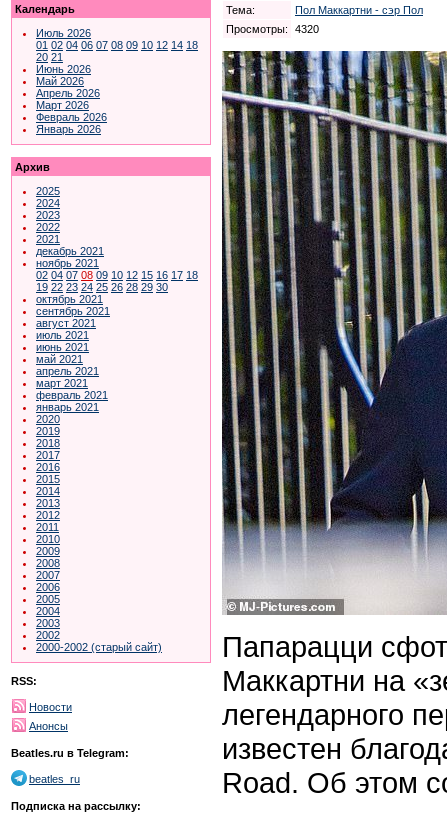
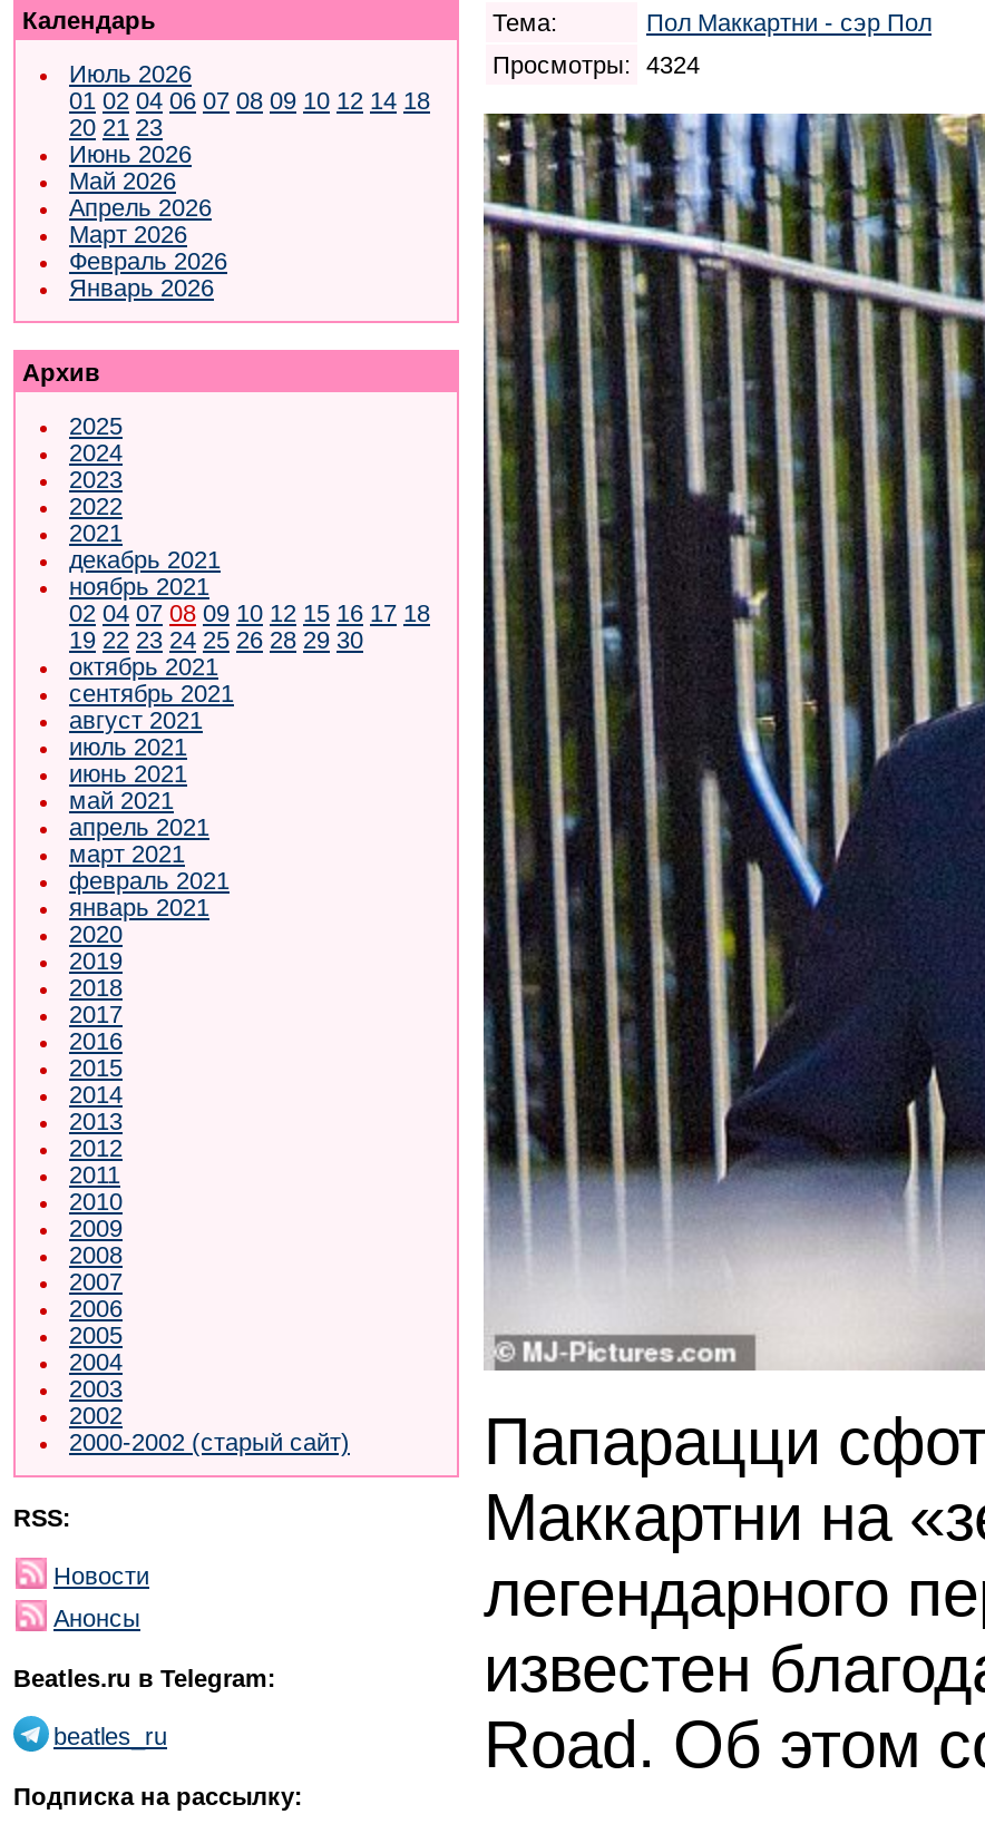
- Просмотры: 4320
+ Просмотры: 4324

- 20 21
+ 20 21 23
